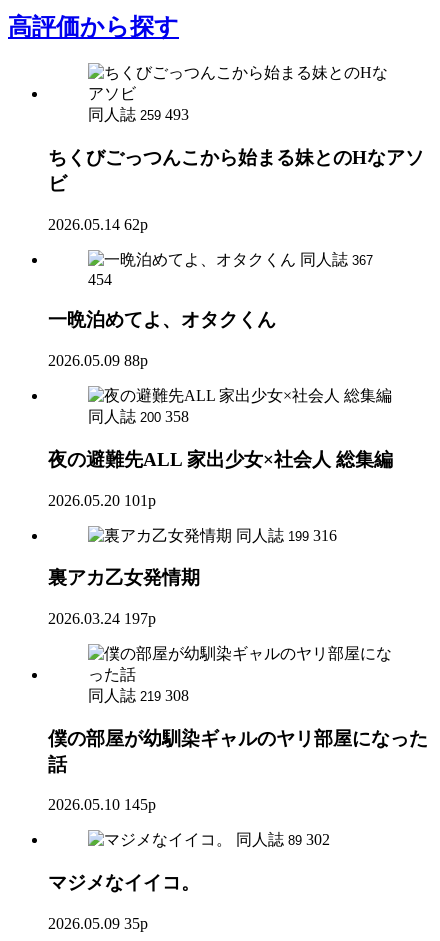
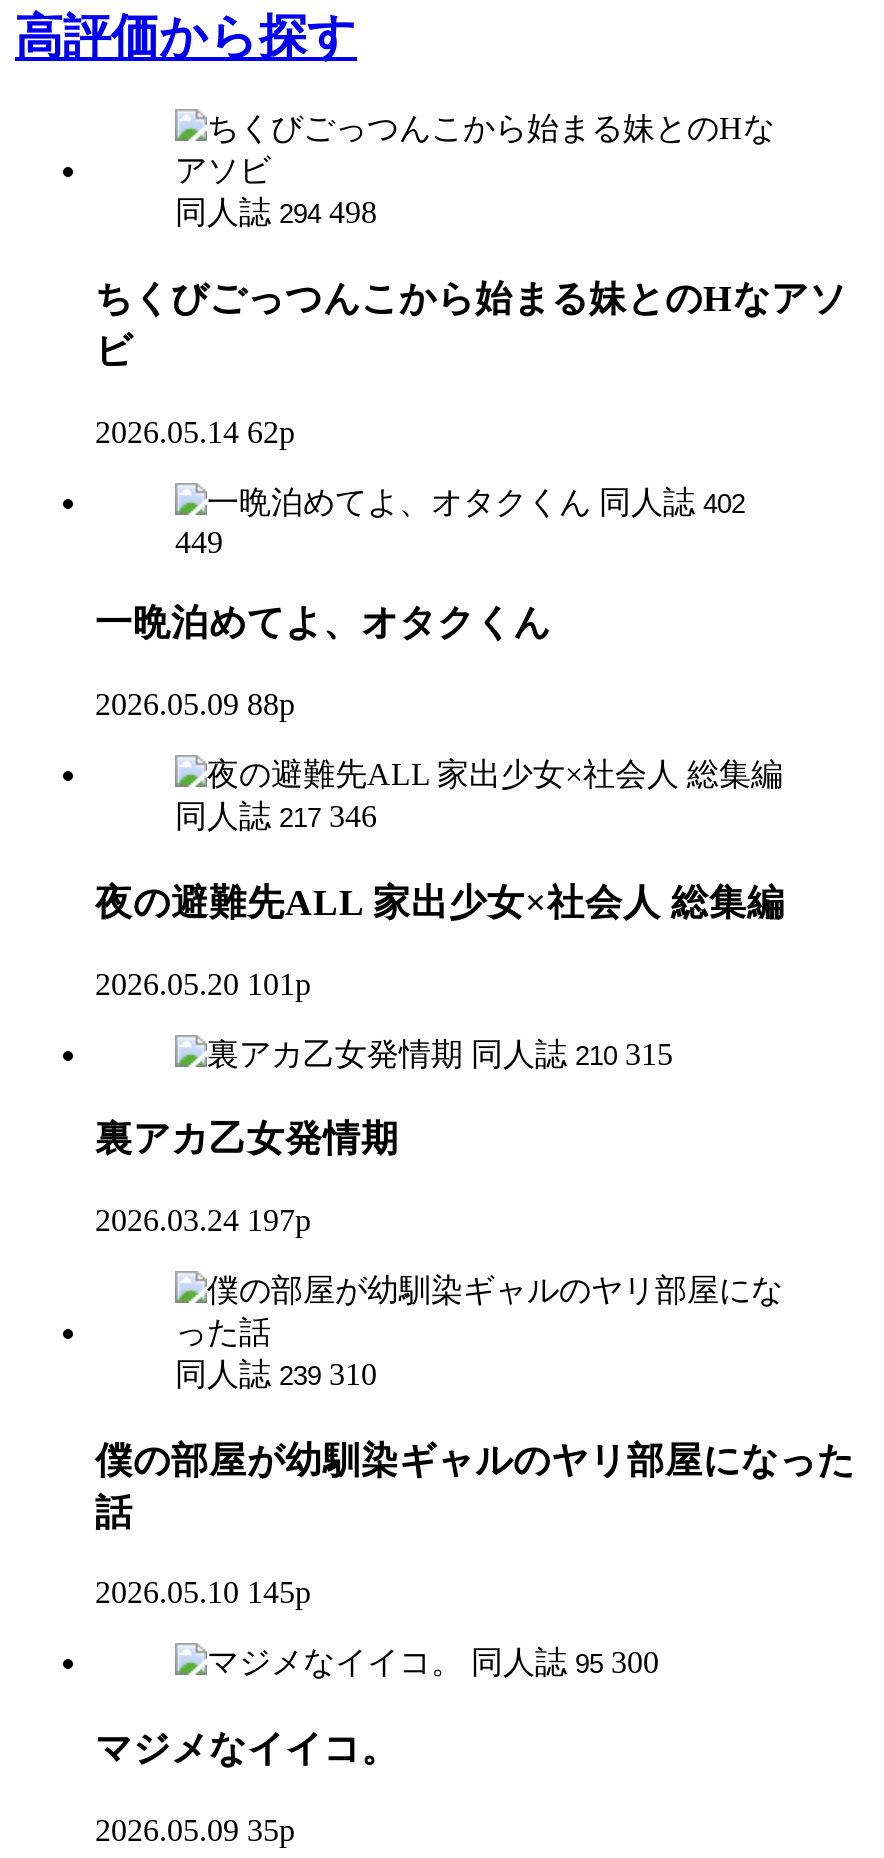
- 同人誌 259 493
+ 同人誌 294 498

- 同人誌 367
+ 同人誌 402

- 454
+ 449

- 同人誌 200 358
+ 同人誌 217 346

- 同人誌 199 316
+ 同人誌 210 315

- 同人誌 219 308
+ 同人誌 239 310

- 同人誌 89 302
+ 同人誌 95 300
